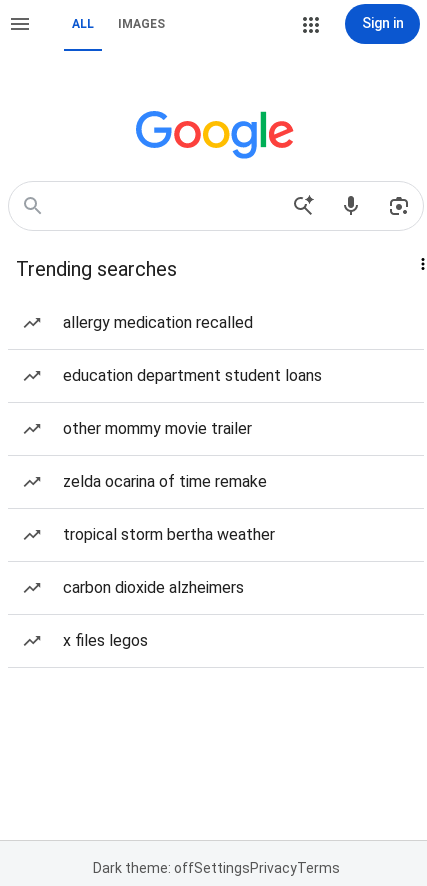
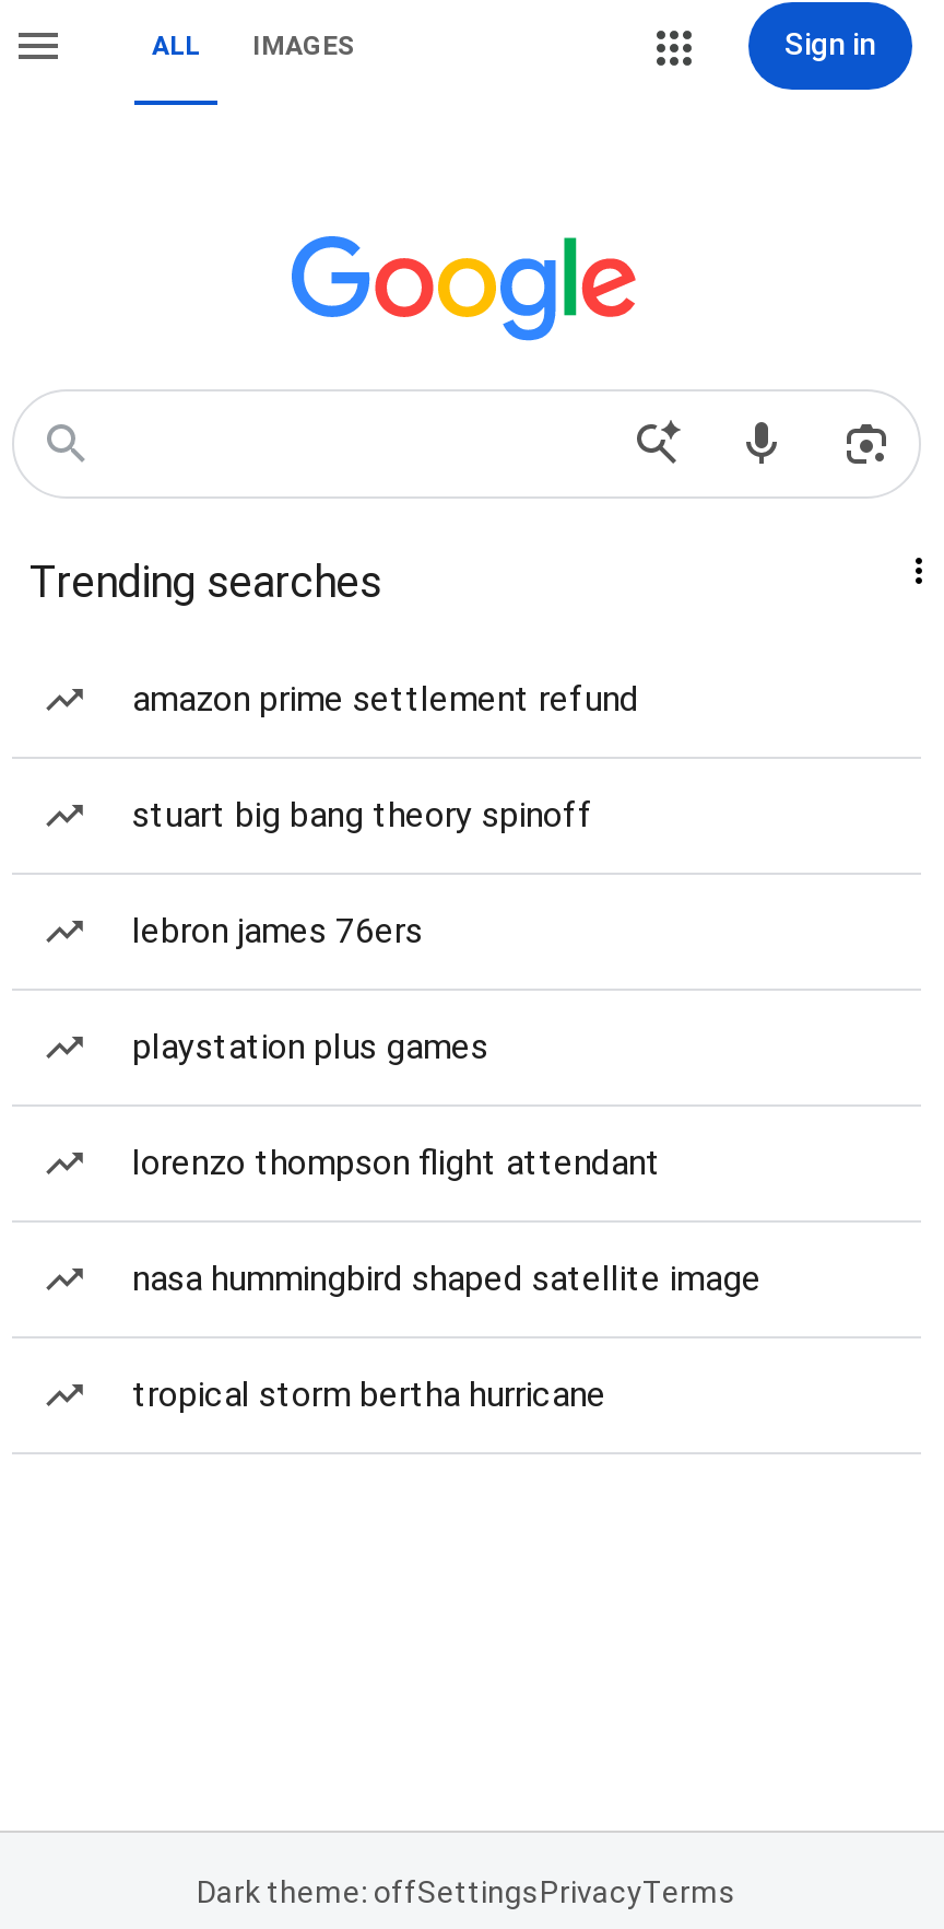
- allergy medication recalled
+ amazon prime settlement refund

- education department student loans
+ stuart big bang theory spinoff

- other mommy movie trailer
+ lebron james 76ers

- zelda ocarina of time remake
+ playstation plus games

- tropical storm bertha weather
+ lorenzo thompson flight attendant

- carbon dioxide alzheimers
+ nasa hummingbird shaped satellite image

- x files legos
+ tropical storm bertha hurricane
